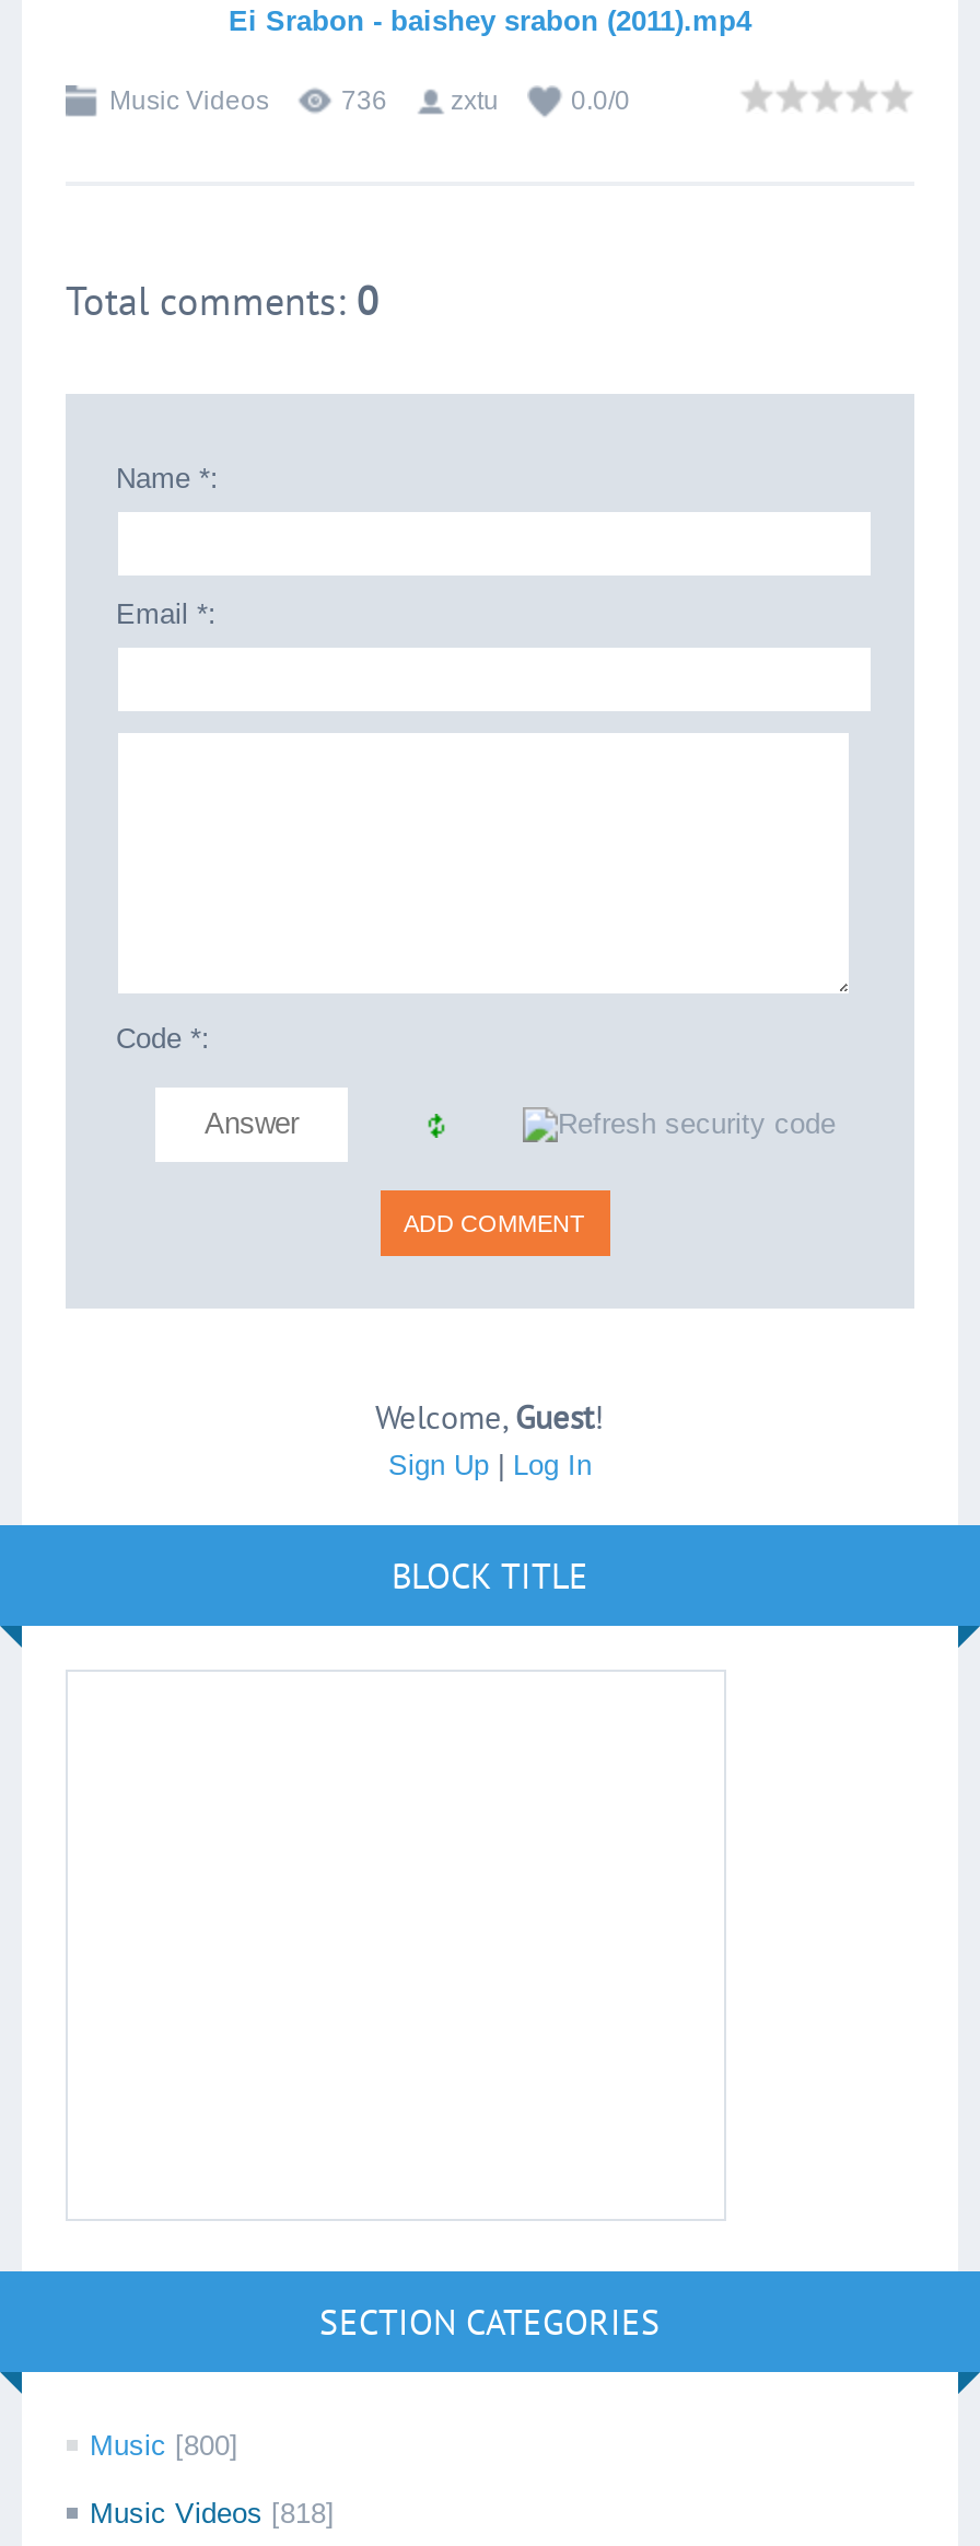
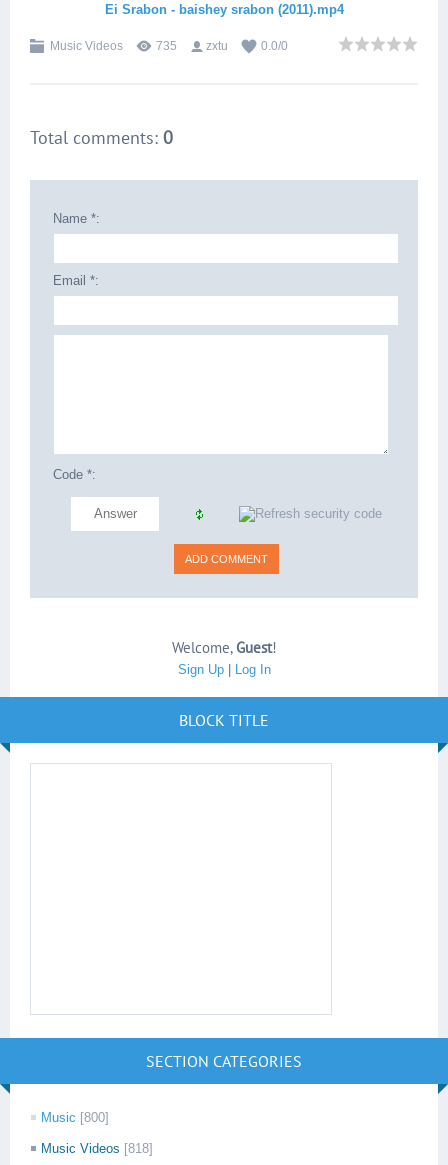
- 736
+ 735
